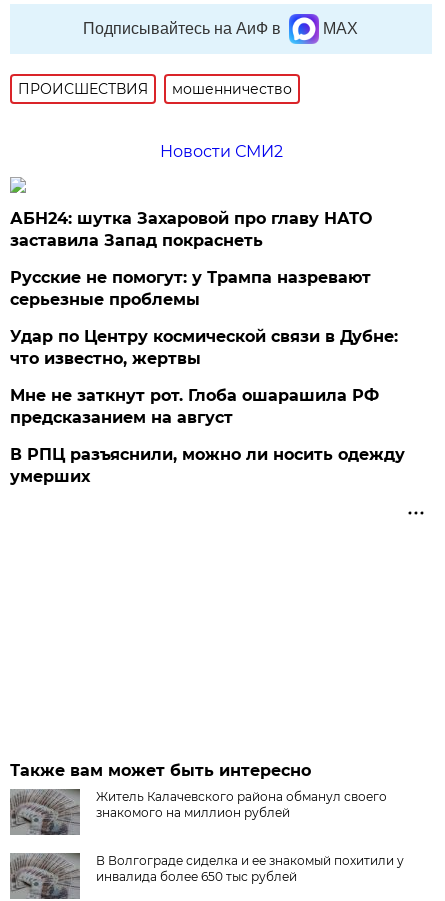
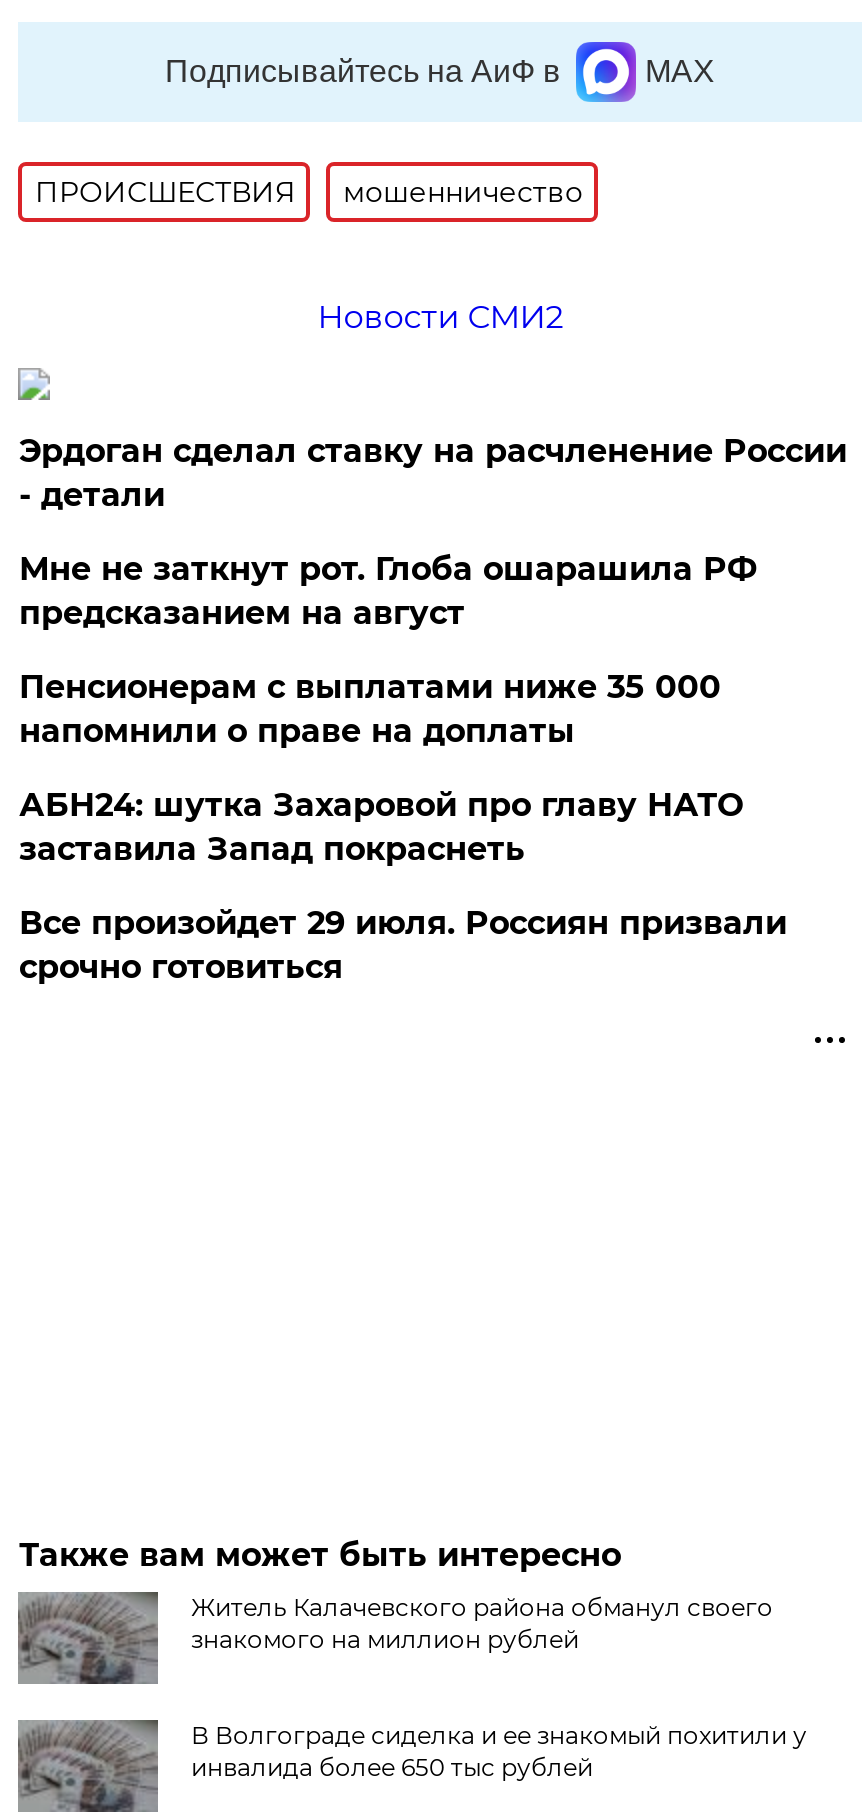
+ Эрдоган сделал ставку на расчленение России
+ - детали
+ Пенсионерам с выплатами ниже 35 000
+ напомнили о праве на доплаты

moved down: АБН24: шутка Захаровой про главу НАТО | заставила Запад покраснеть

- Русские не помогут: у Трампа назревают
- серьезные проблемы
- Удар по Центру космической связи в Дубне:
- что известно, жертвы
- В РПЦ разъяснили, можно ли носить одежду
- умерших
+ Все произойдет 29 июля. Россиян призвали
+ срочно готовиться

moved up: Мне не заткнут рот. Глоба ошарашила РФ | предсказанием на август
